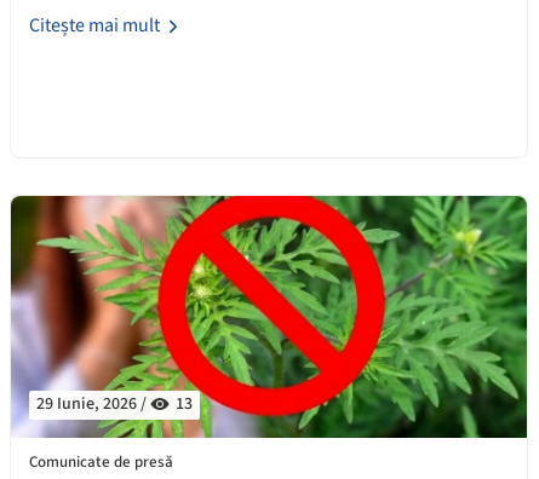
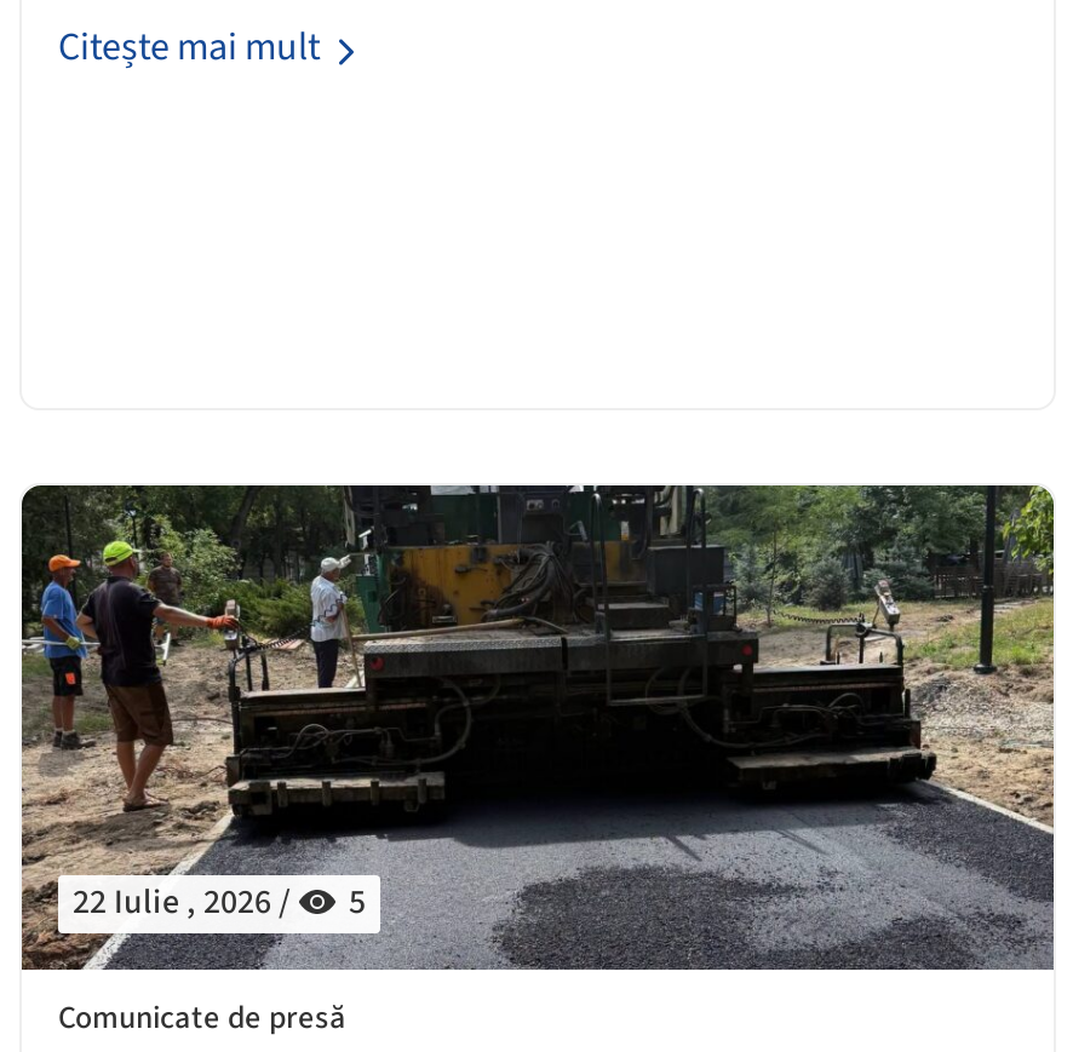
- [image]
- 29 Iunie, 2026 /
- 13
+ [image]
+ 22 Iulie , 2026 /
+ 5
